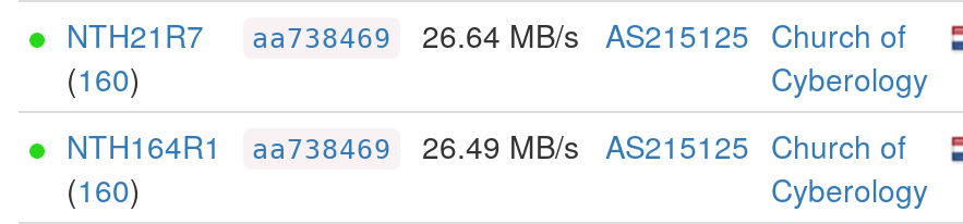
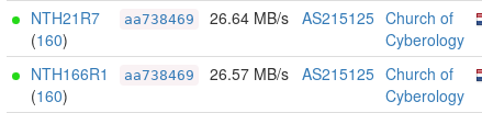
- NTH164R1
+ NTH166R1

- 26.49 MB/s AS215125 Church of
+ 26.57 MB/s AS215125 Church of
